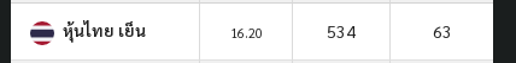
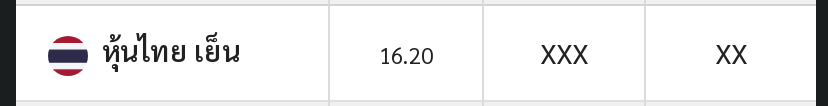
- 534
- 63
+ XXX
+ XX
